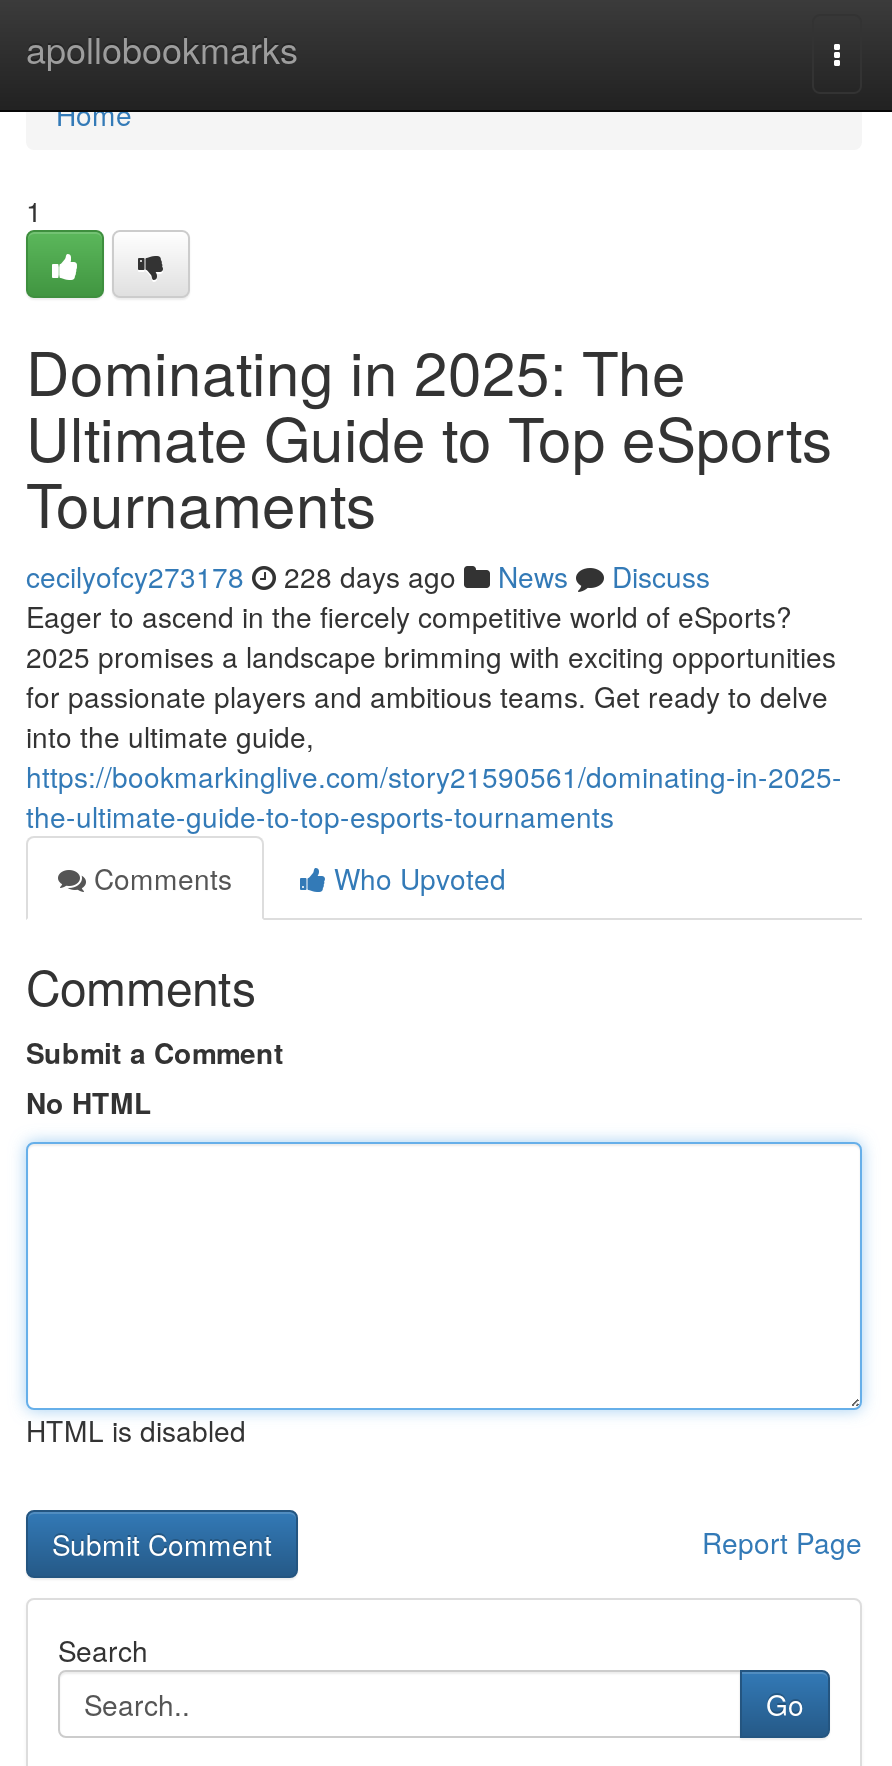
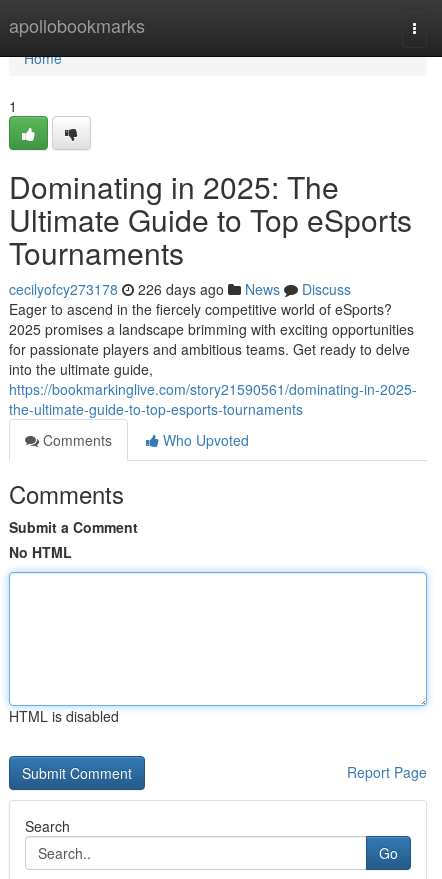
- cecilyofcy273178 228 days ago News Discuss
+ cecilyofcy273178 226 days ago News Discuss
